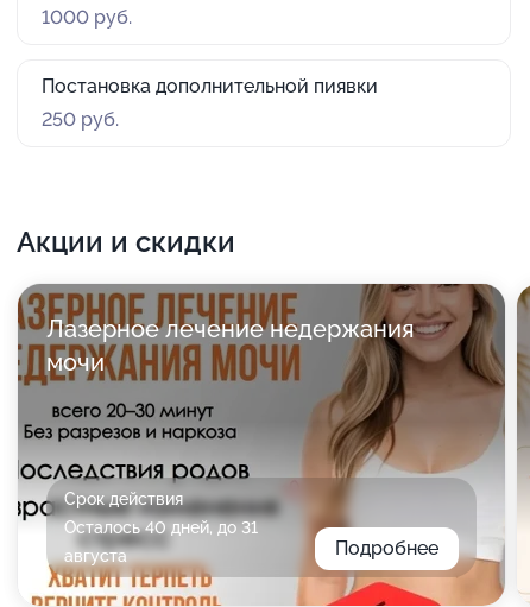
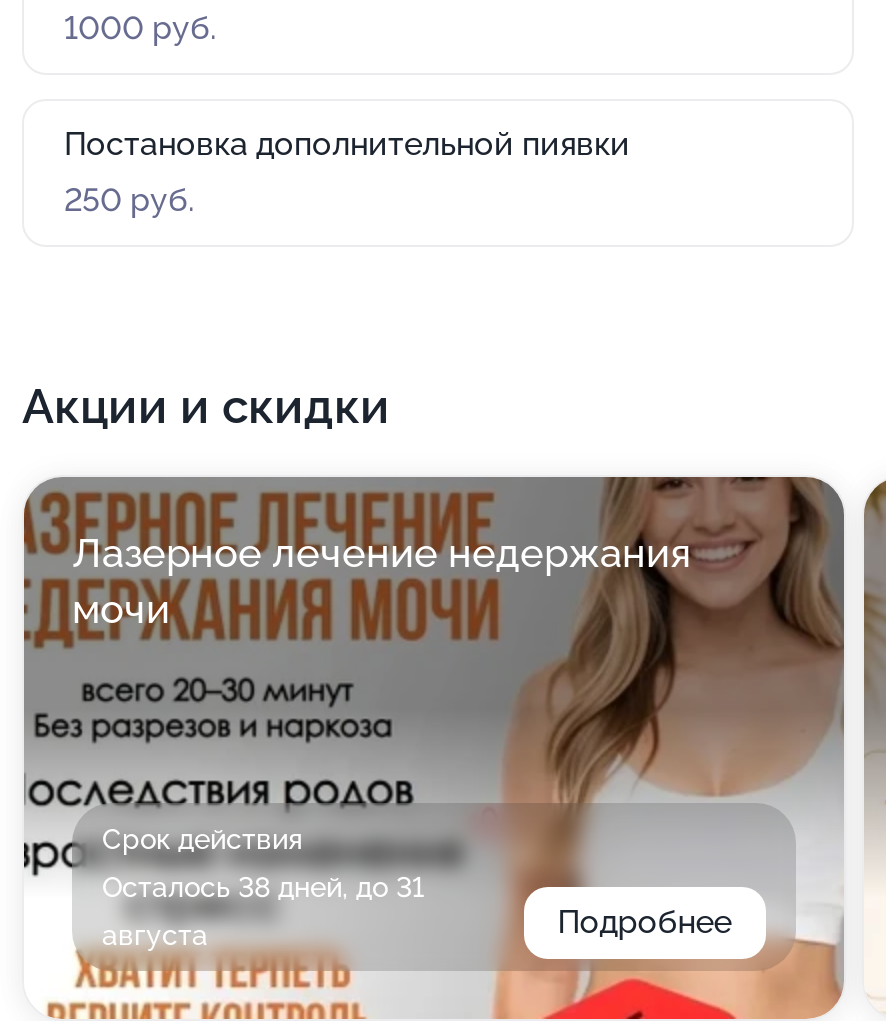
- Осталось 40 дней, до 31
+ Осталось 38 дней, до 31
